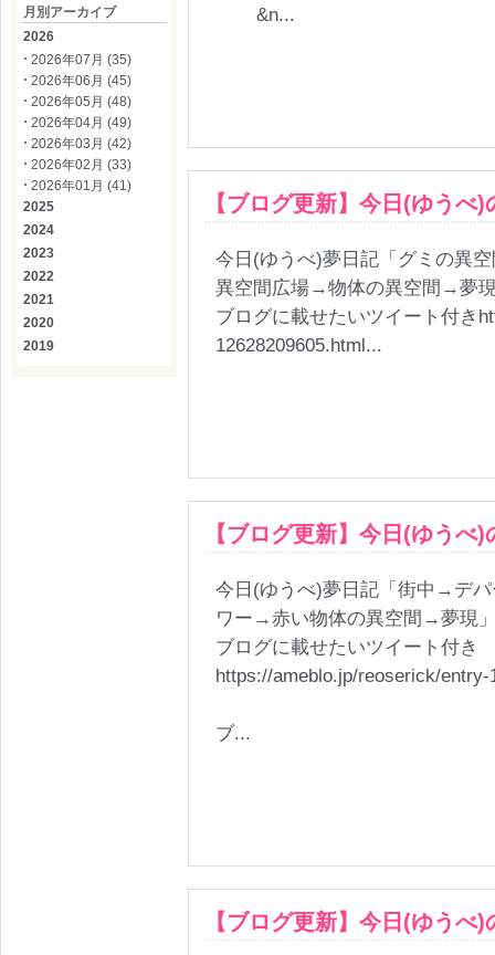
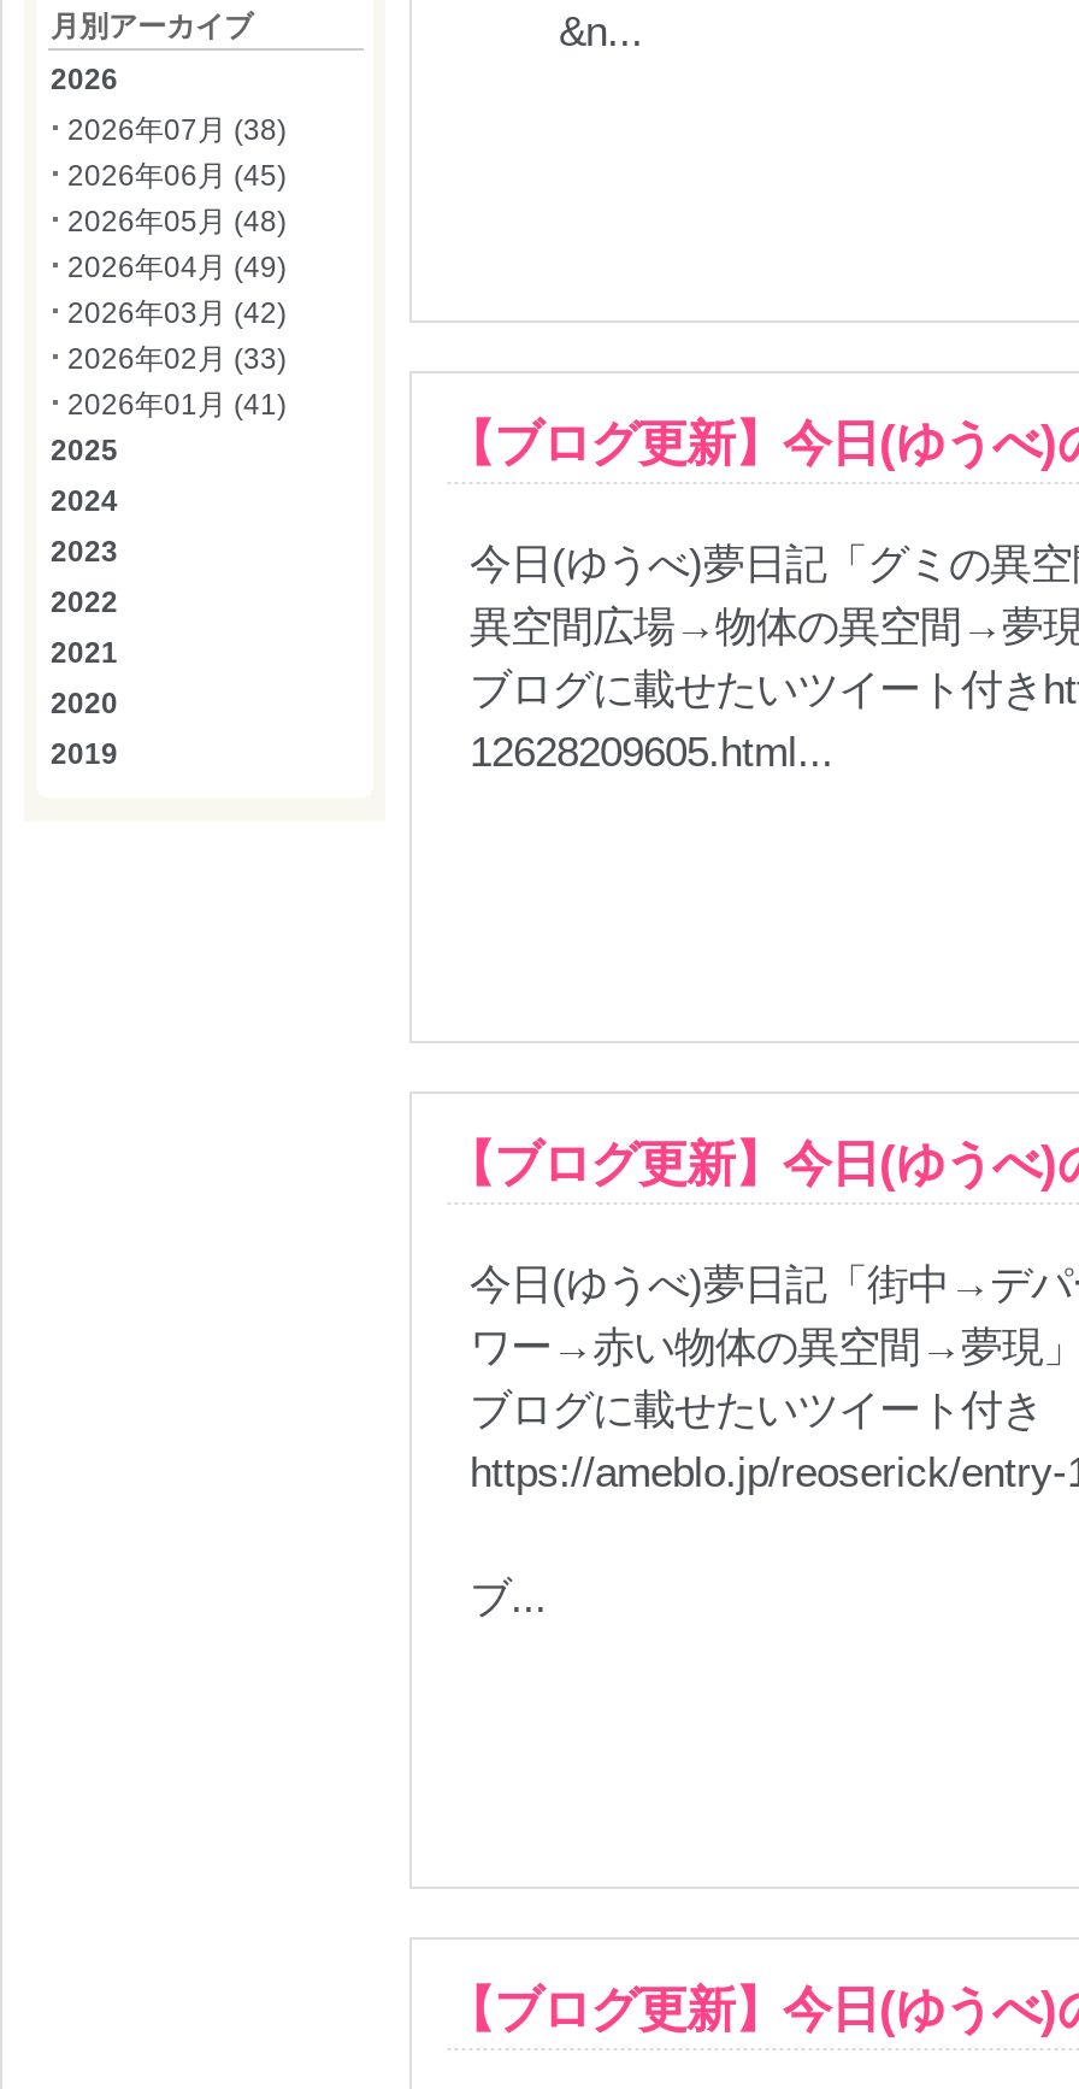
- 2026年07月 (35)
+ 2026年07月 (38)
